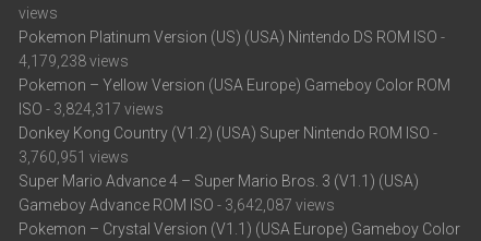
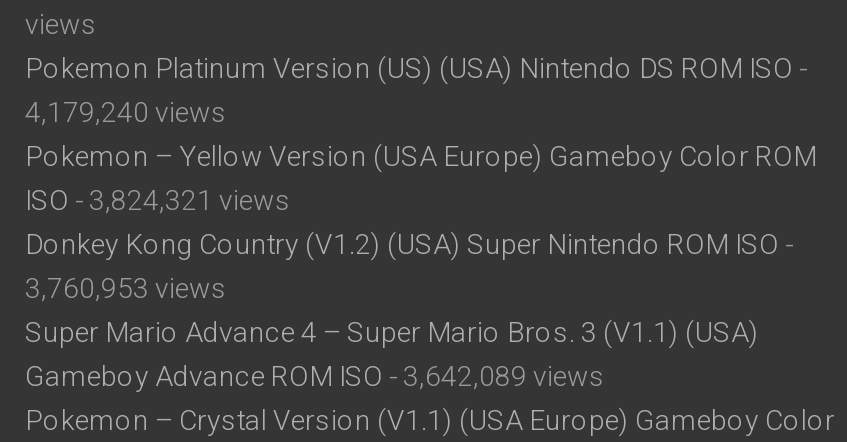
- 4,179,238 views
+ 4,179,240 views

- ISO - 3,824,317 views
+ ISO - 3,824,321 views

- 3,760,951 views
+ 3,760,953 views

- Gameboy Advance ROM ISO - 3,642,087 views
+ Gameboy Advance ROM ISO - 3,642,089 views
